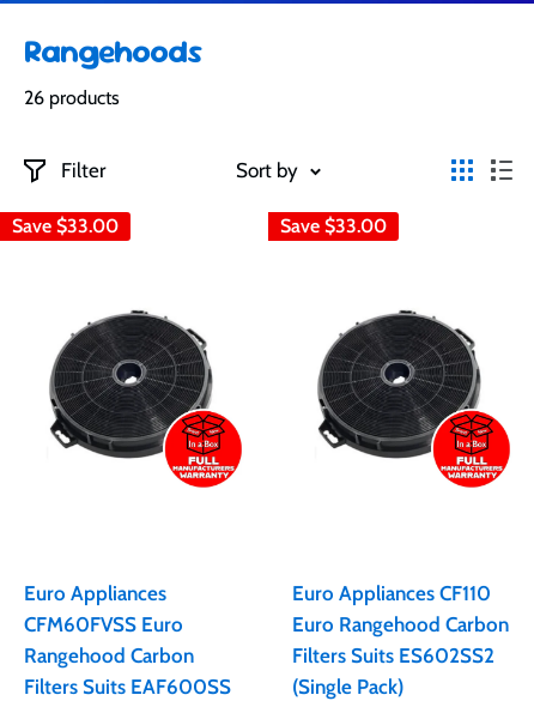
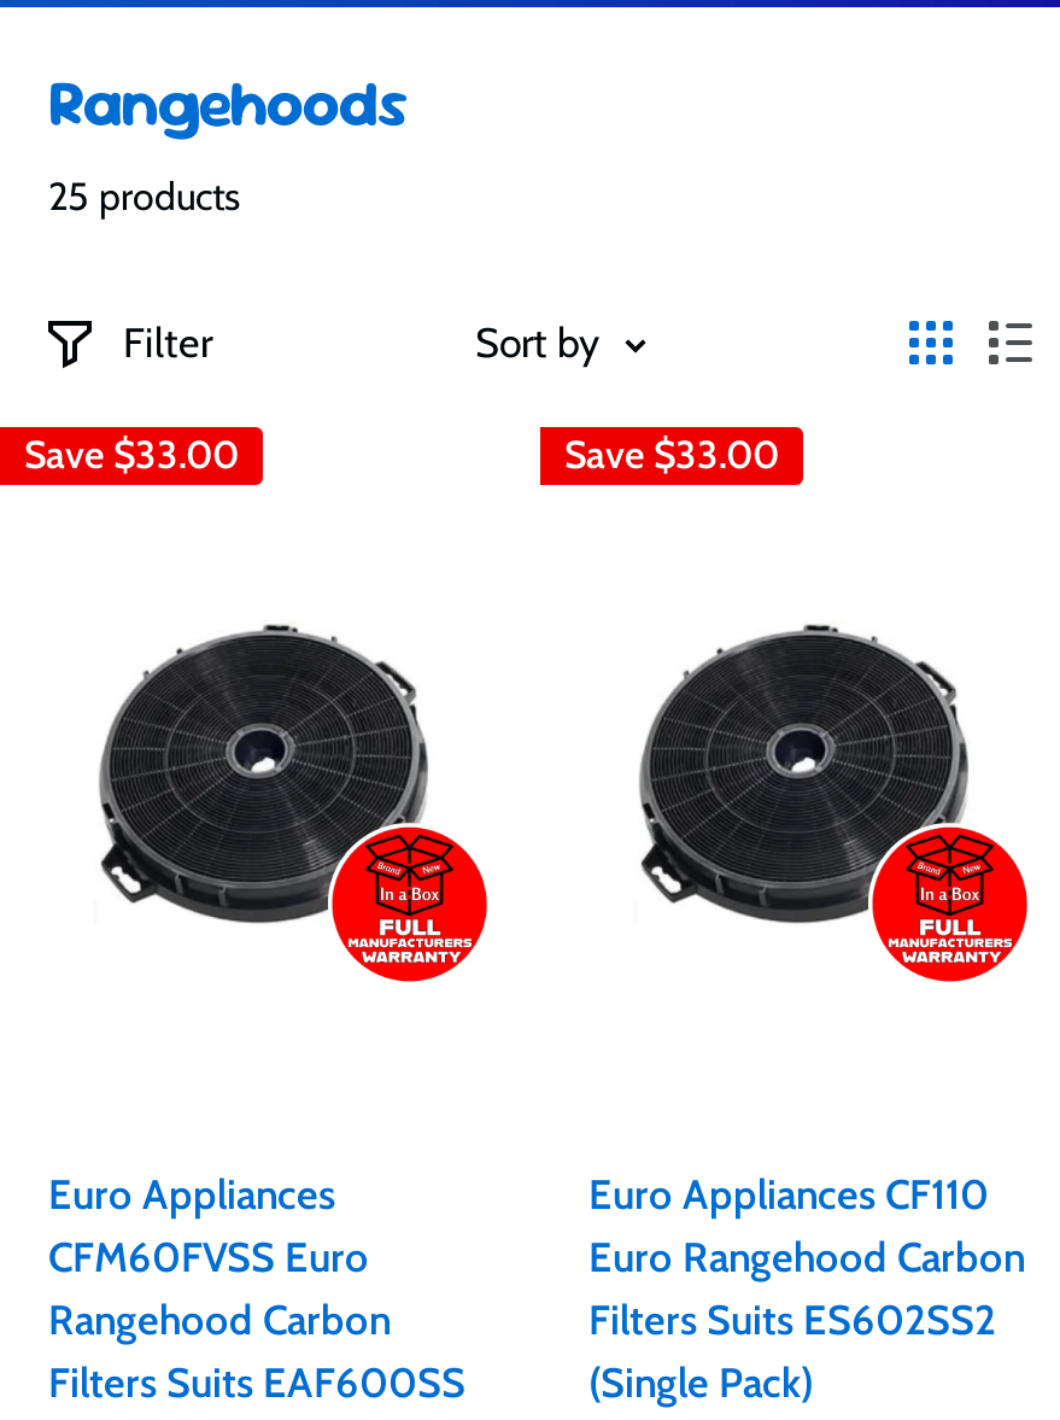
- 26 products
+ 25 products
